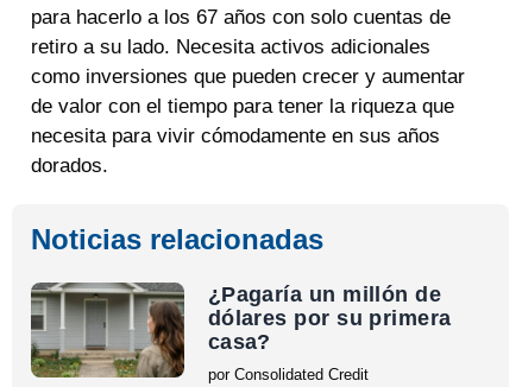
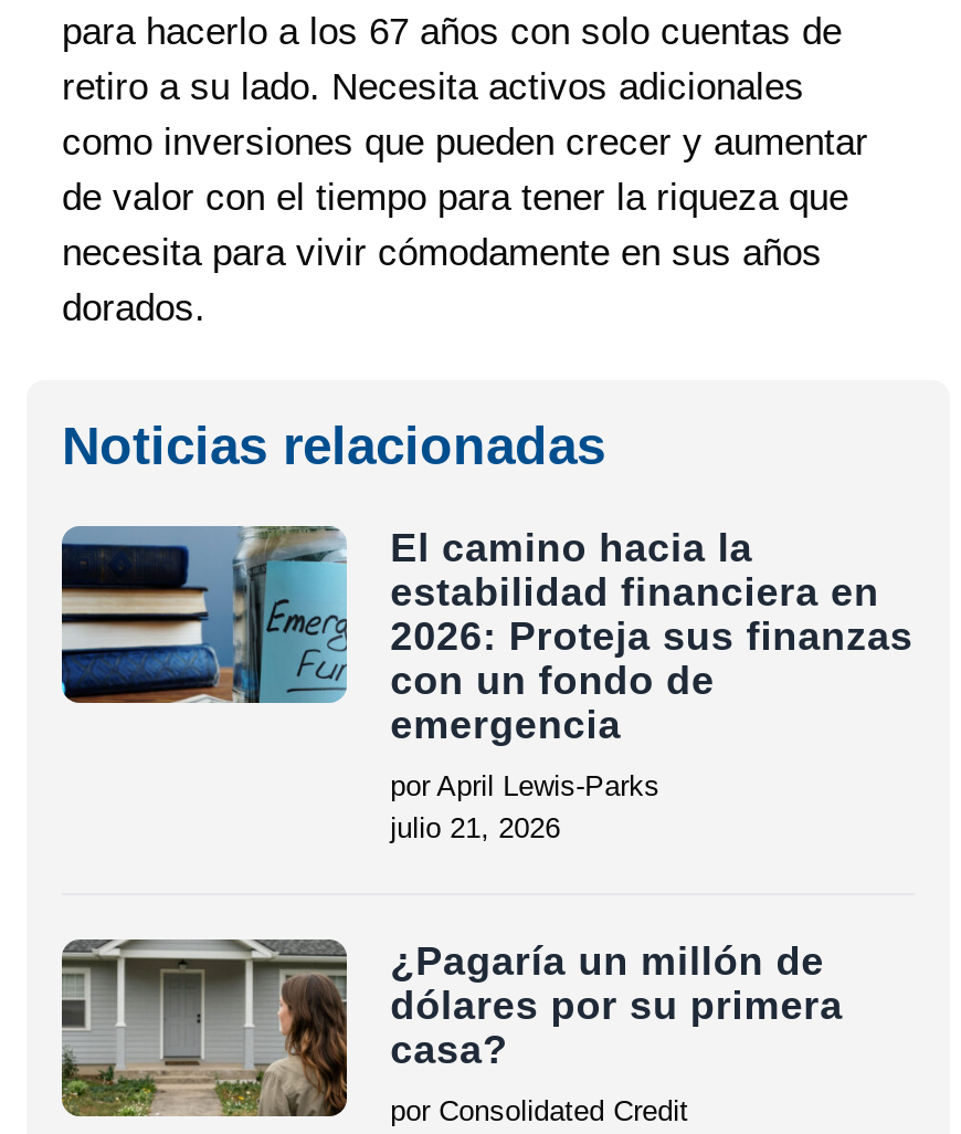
+ [image]
+ El camino hacia la
+ estabilidad financiera en
+ 2026: Proteja sus finanzas
+ con un fondo de
+ emergencia
+ por April Lewis-Parks
+ julio 21, 2026
